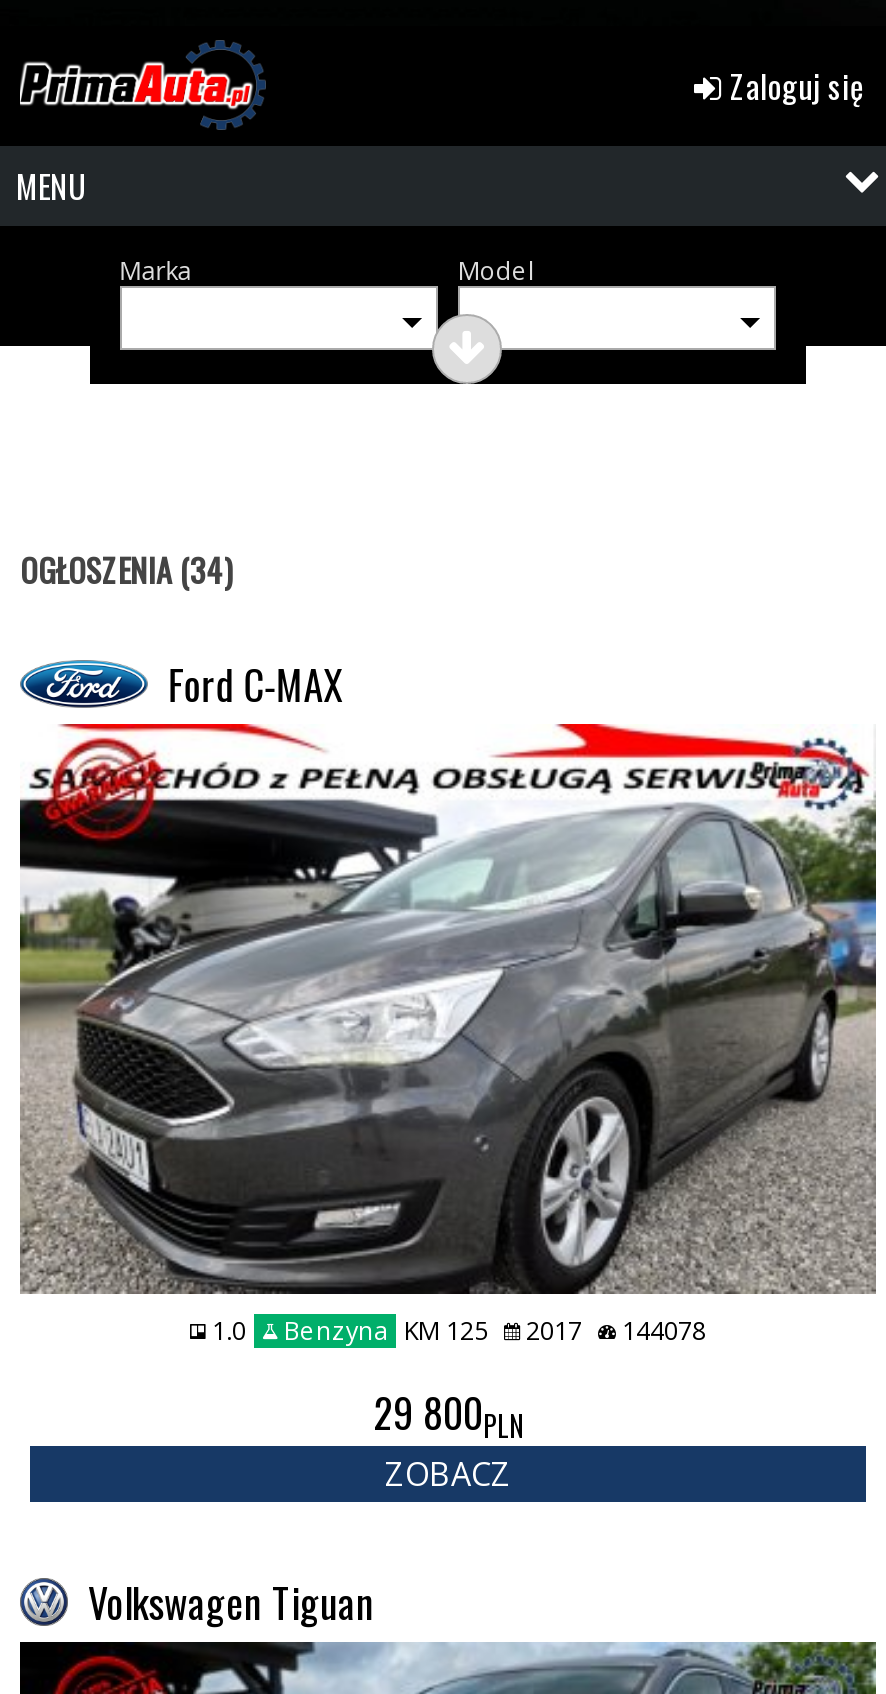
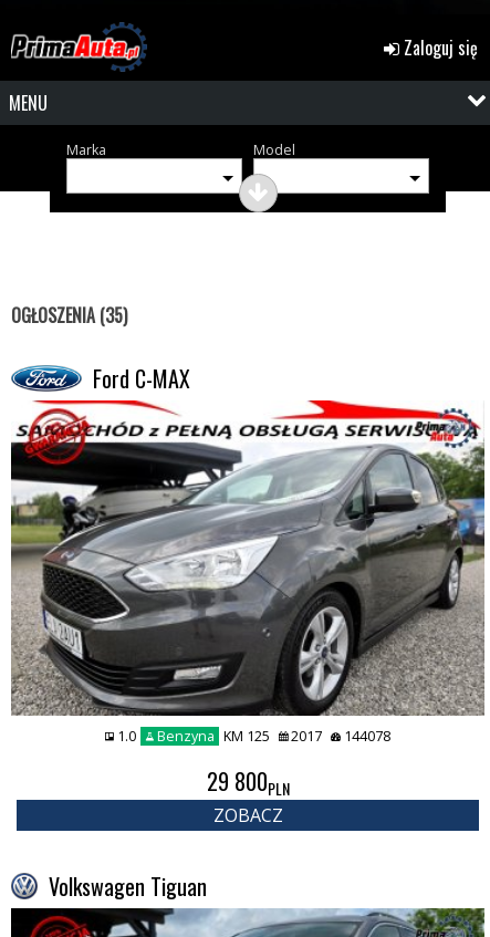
- OGŁOSZENIA (34)
+ OGŁOSZENIA (35)
